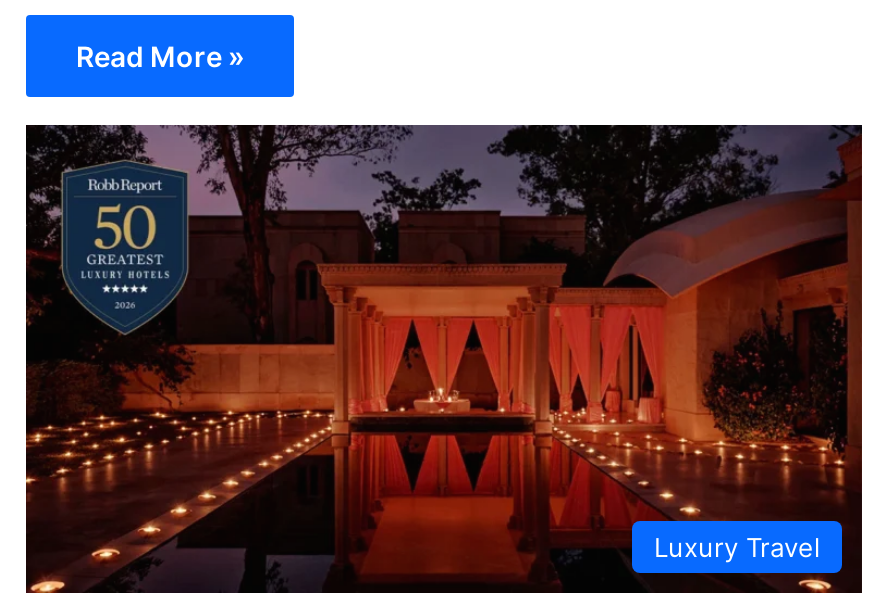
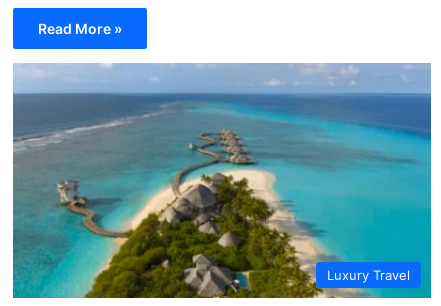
- [image]
+ [image]
